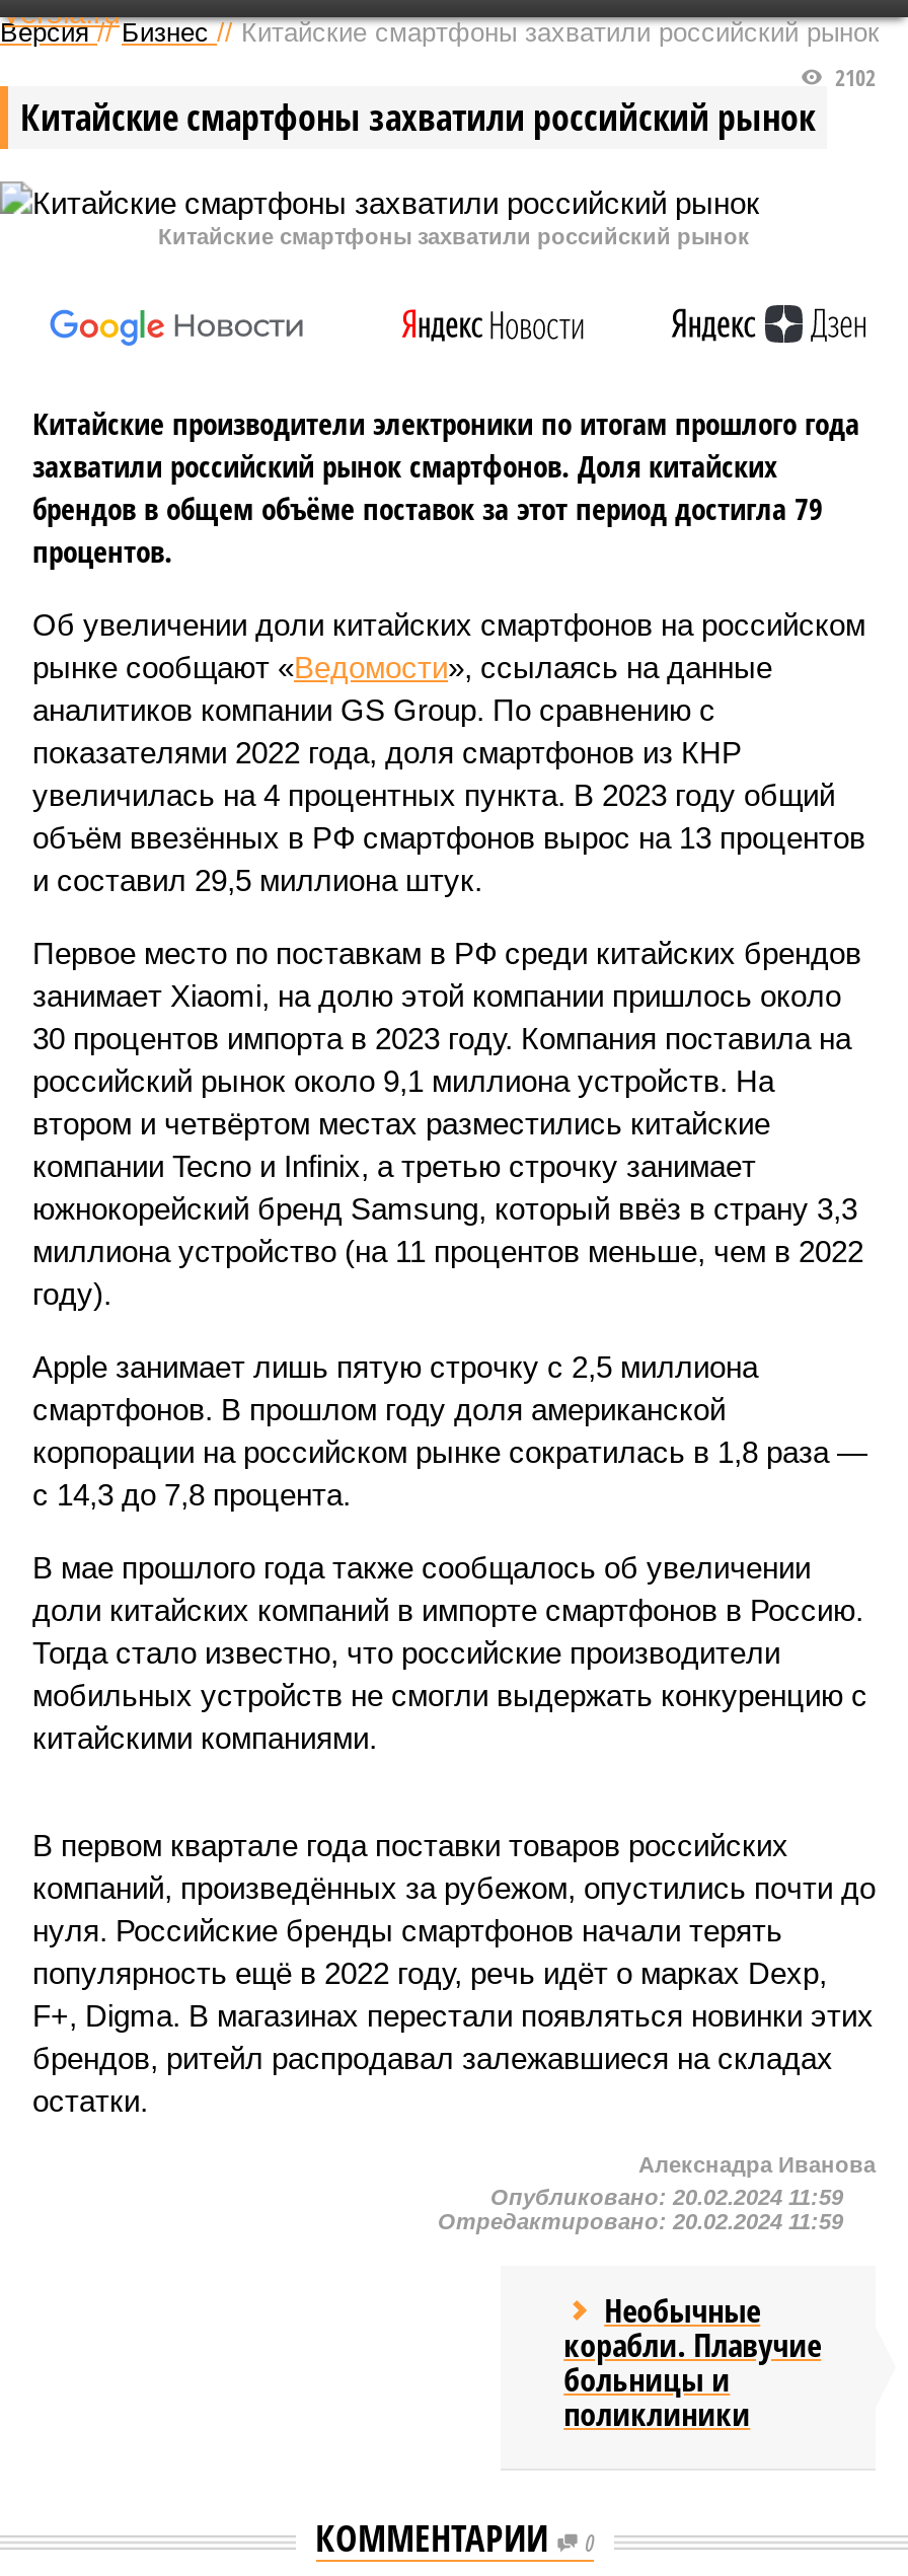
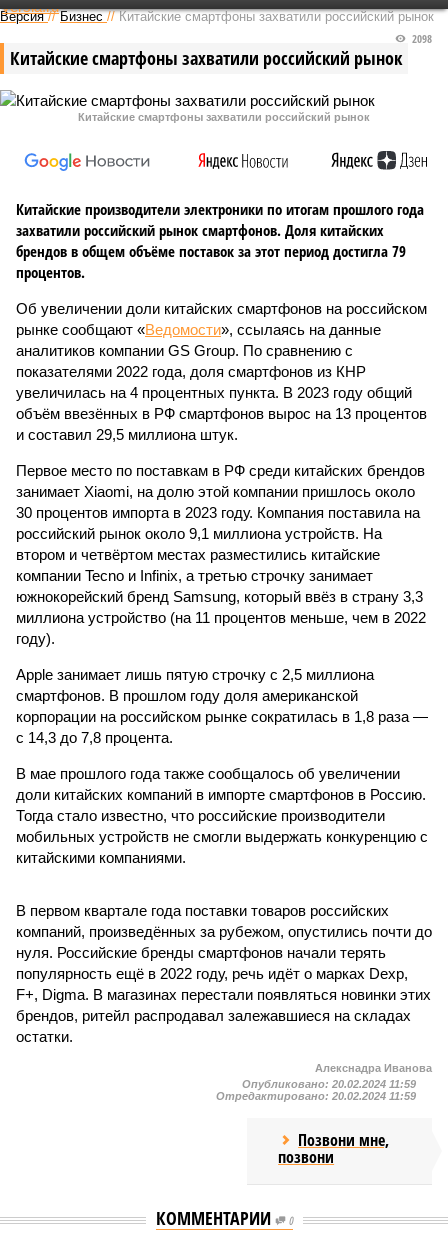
- 2102
+ 2098

- Необычные
- корабли. Плавучие
- больницы и
- поликлиники
+ Позвони мне,
+ позвони
